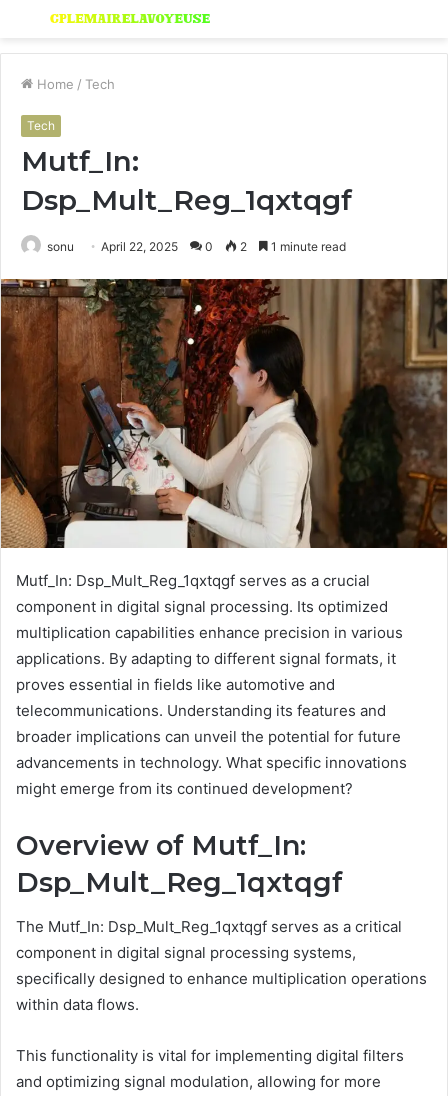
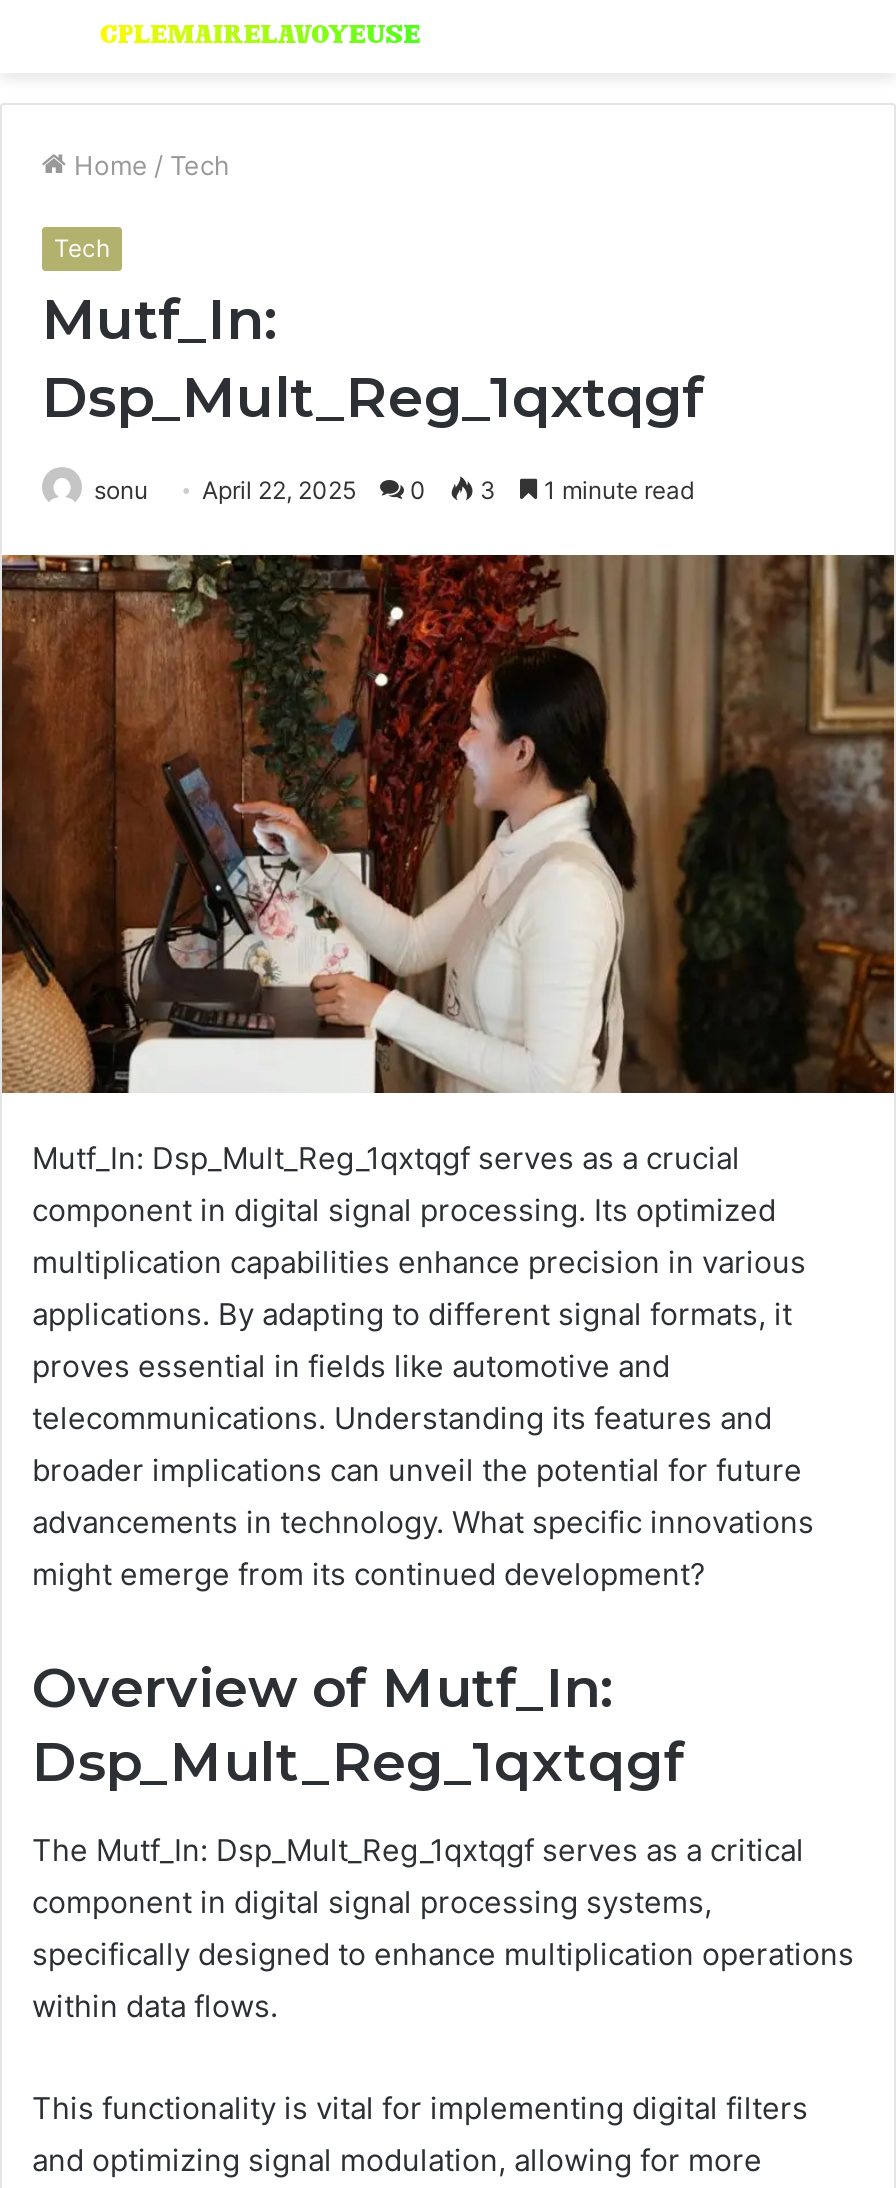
- sonu April 22, 2025 0 2 1 minute read
+ sonu April 22, 2025 0 3 1 minute read
